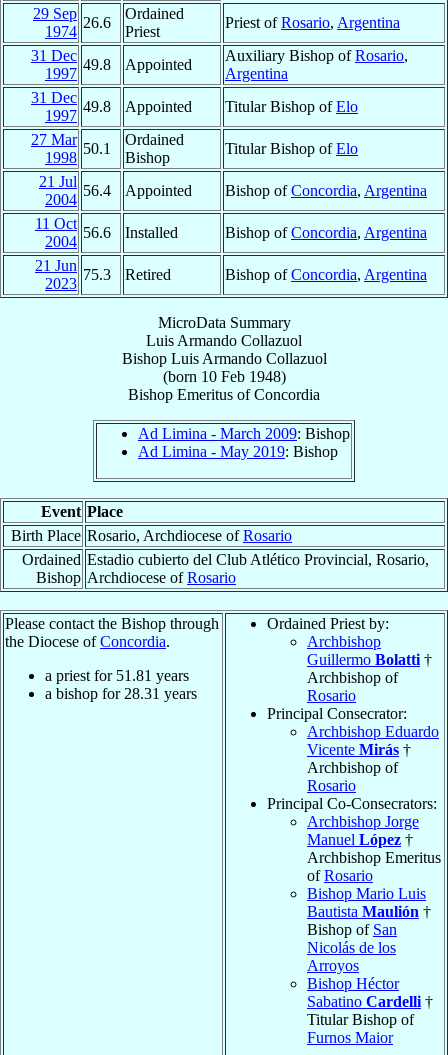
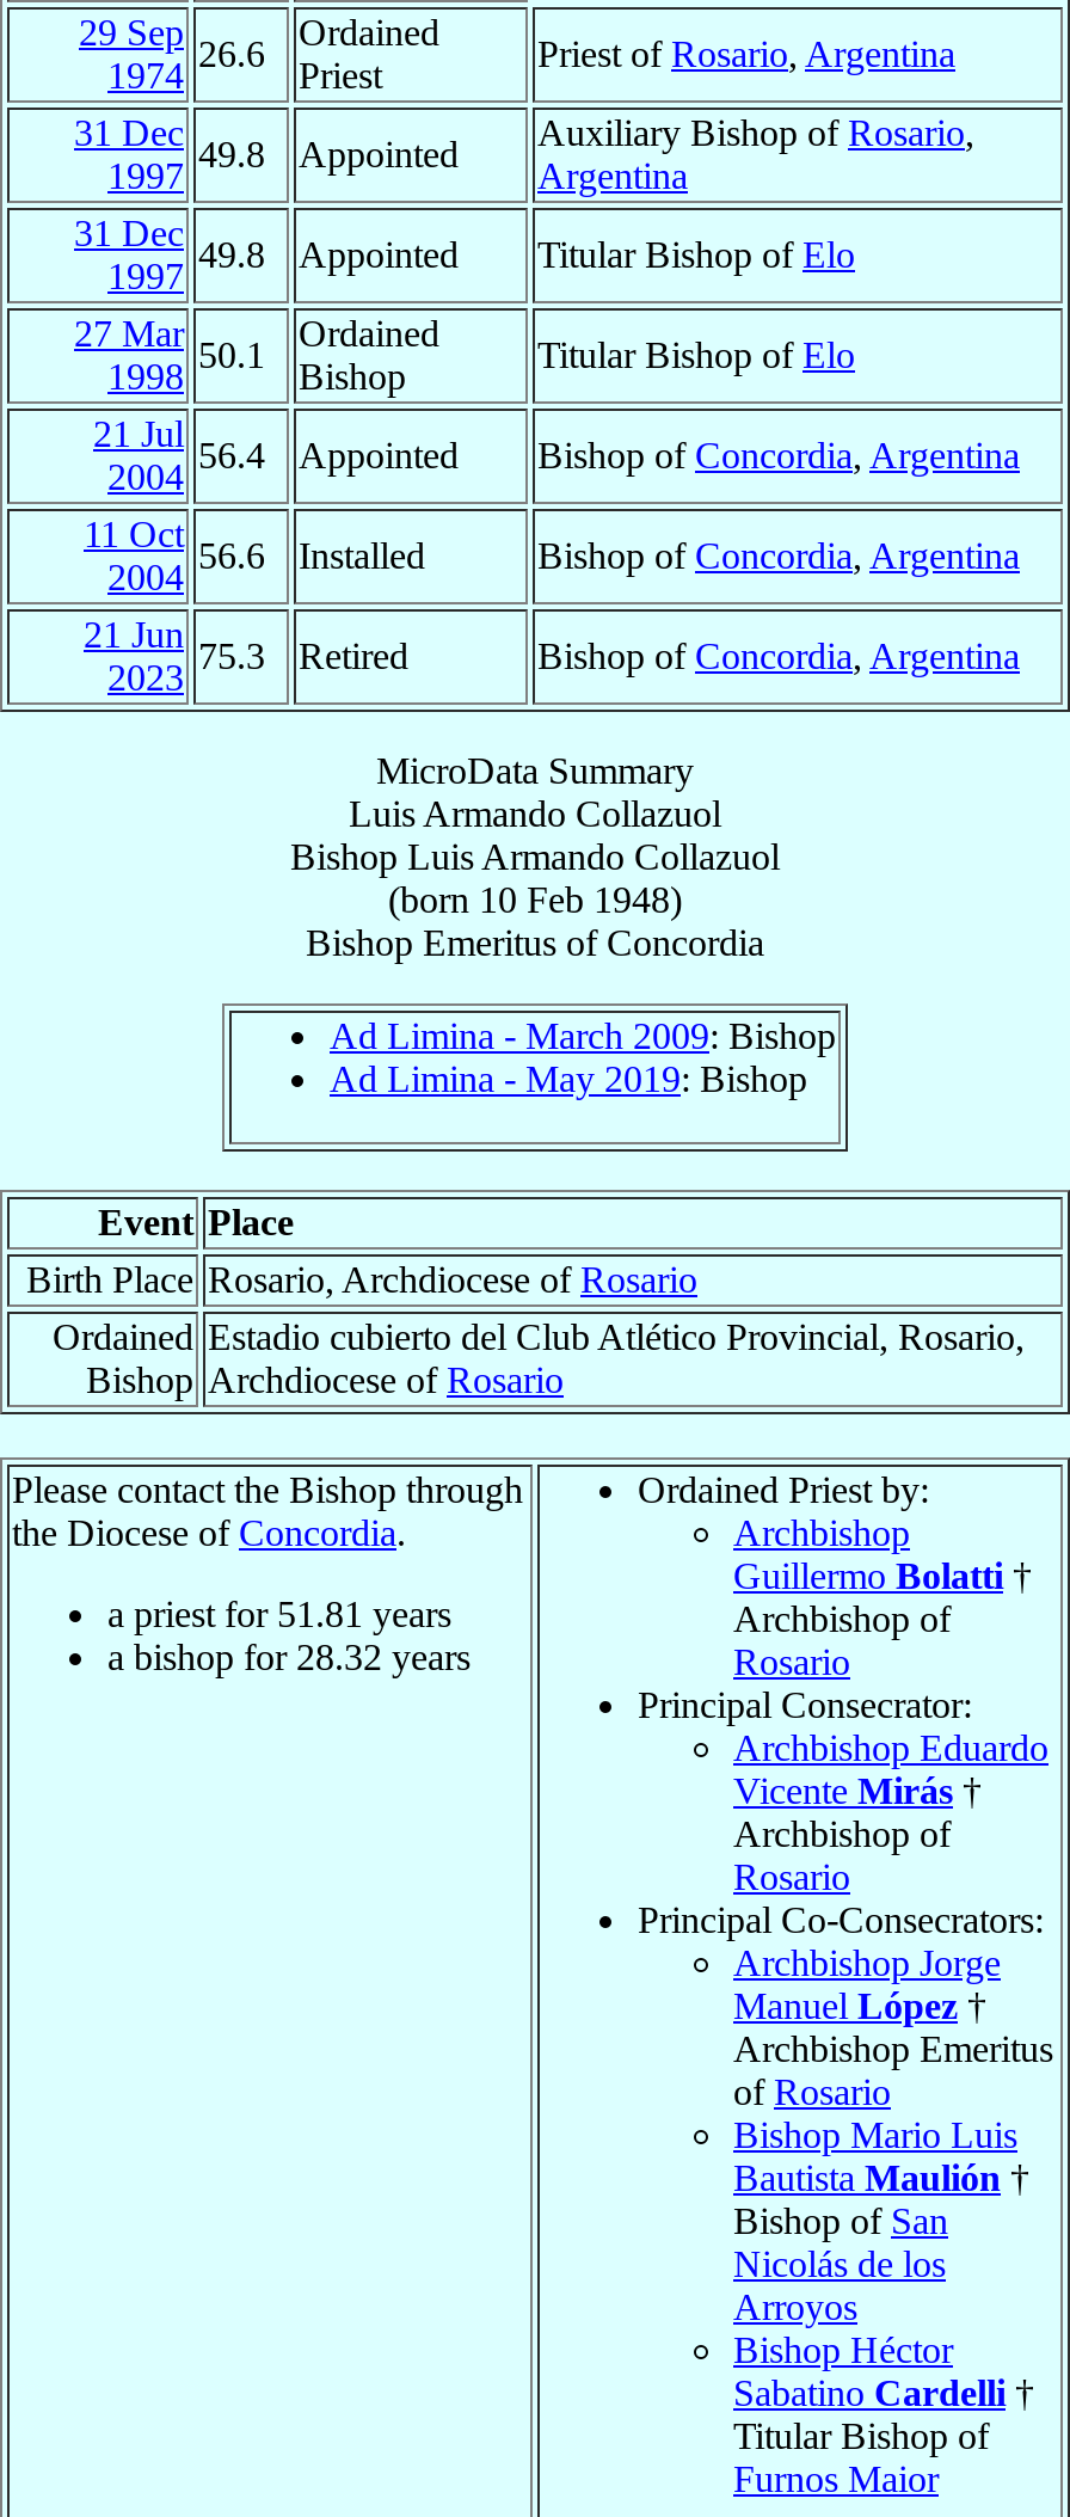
- a bishop for 28.31 years
+ a bishop for 28.32 years
